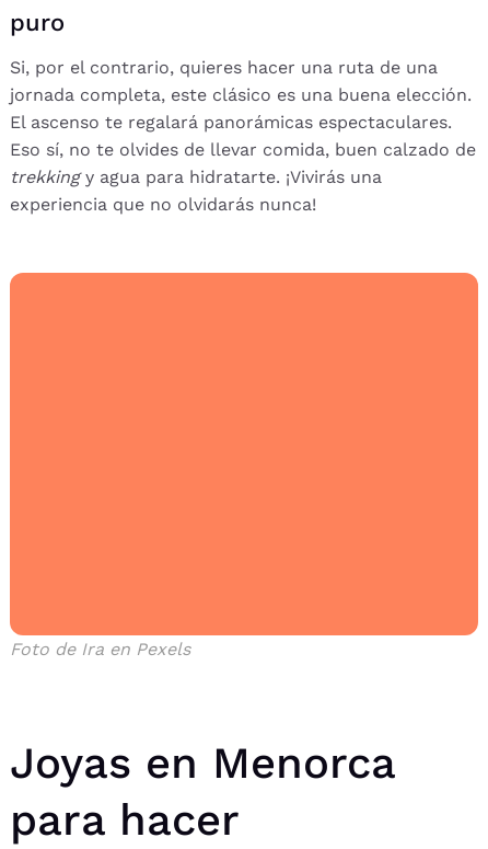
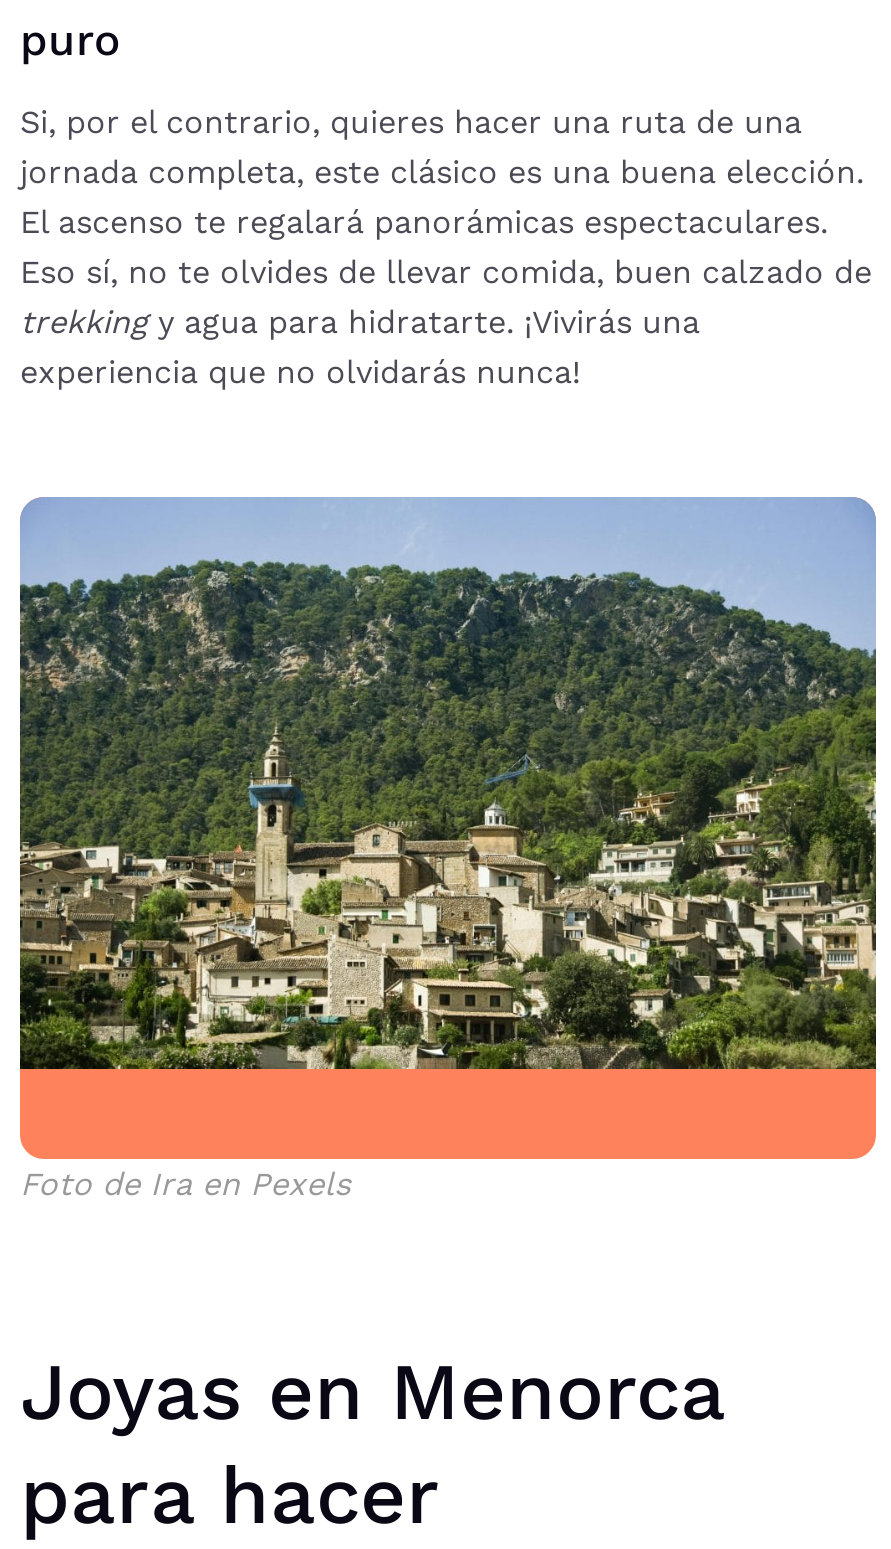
+ [image]
